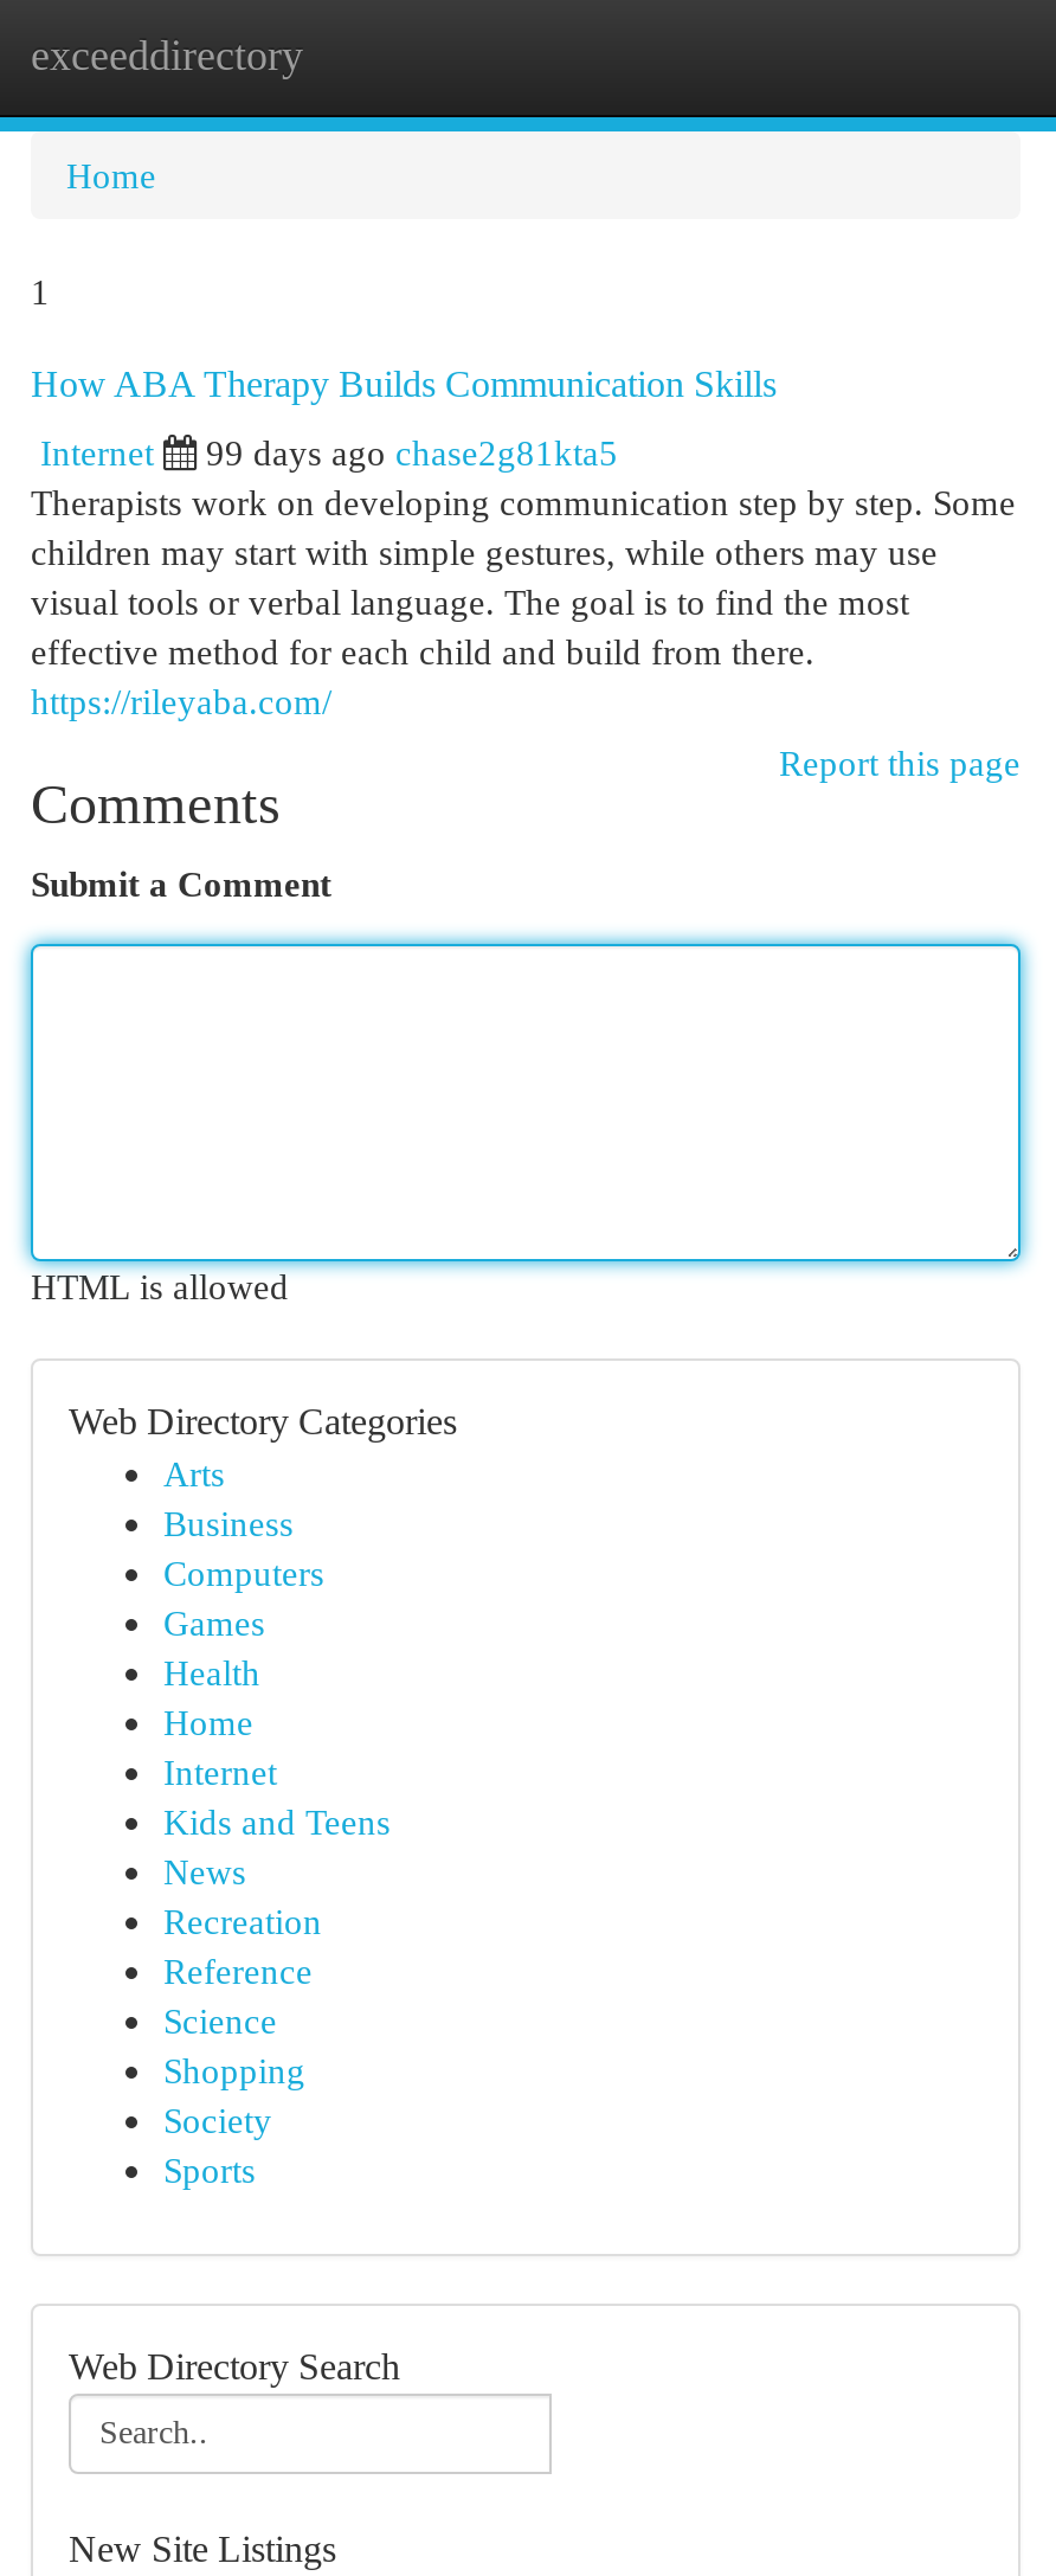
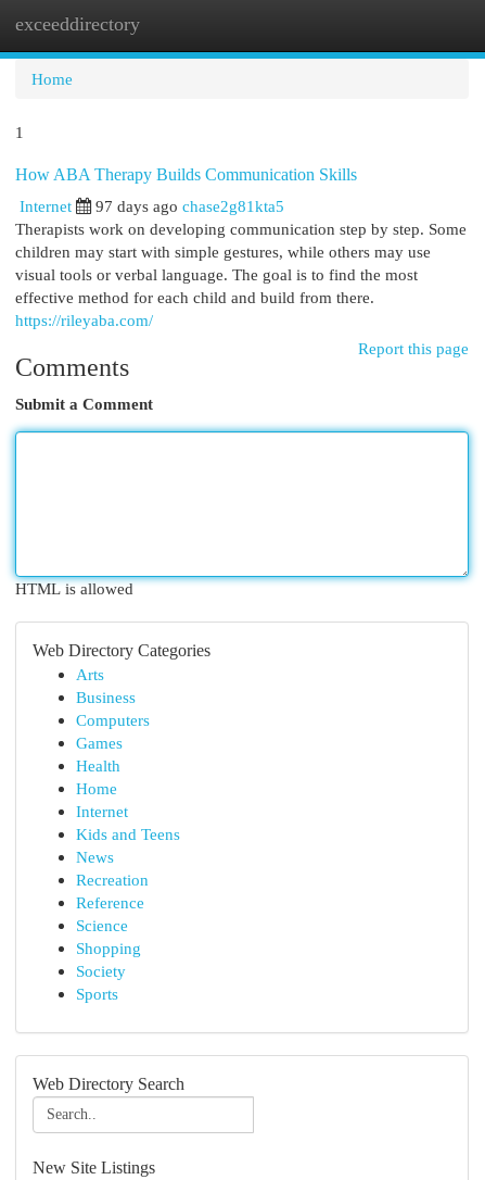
- 99 days ago chase2g81kta5
+ 97 days ago chase2g81kta5
